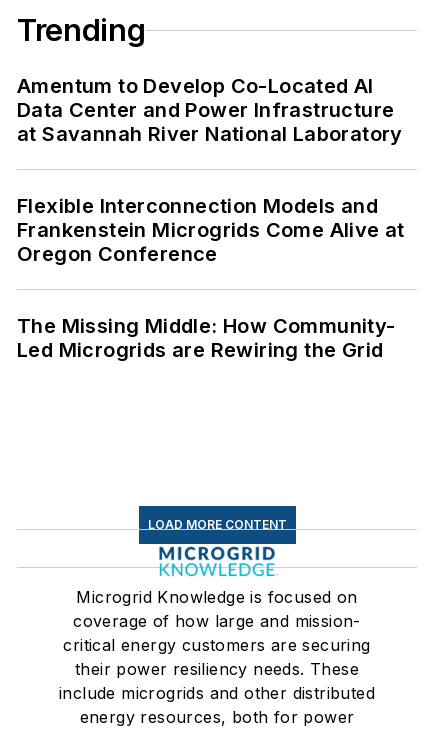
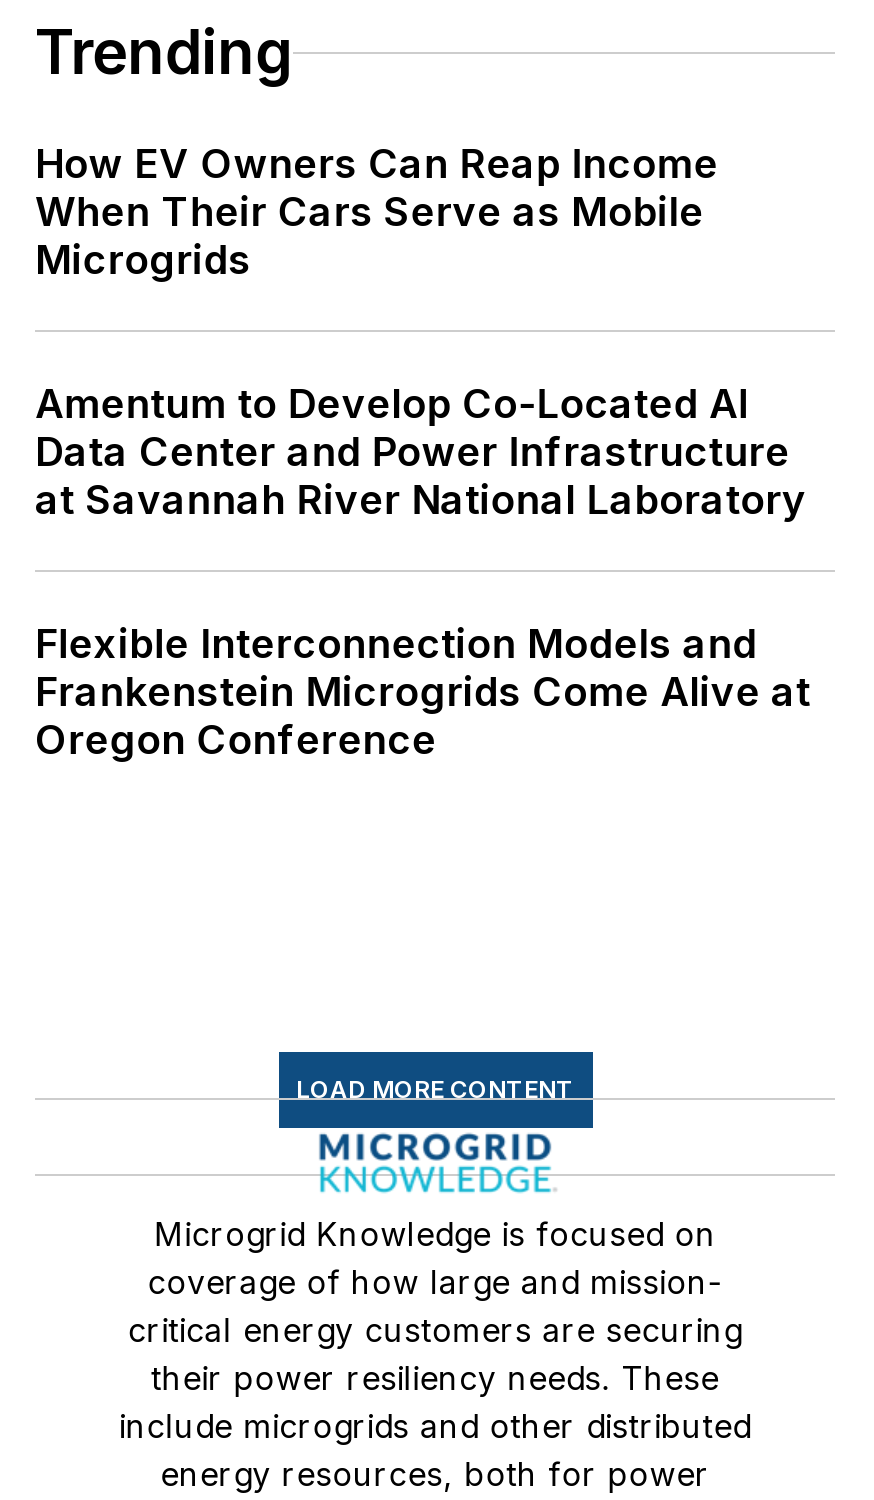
+ How EV Owners Can Reap Income
+ When Their Cars Serve as Mobile
+ Microgrids

moved down: Amentum to Develop Co-Located AI | Data Center and Power Infrastructure | at Savannah River National Laboratory | Flexible Interconnection Models and | Frankenstein Microgrids Come Alive at | Oregon Conference

- The Missing Middle: How Community-
- Led Microgrids are Rewiring the Grid
